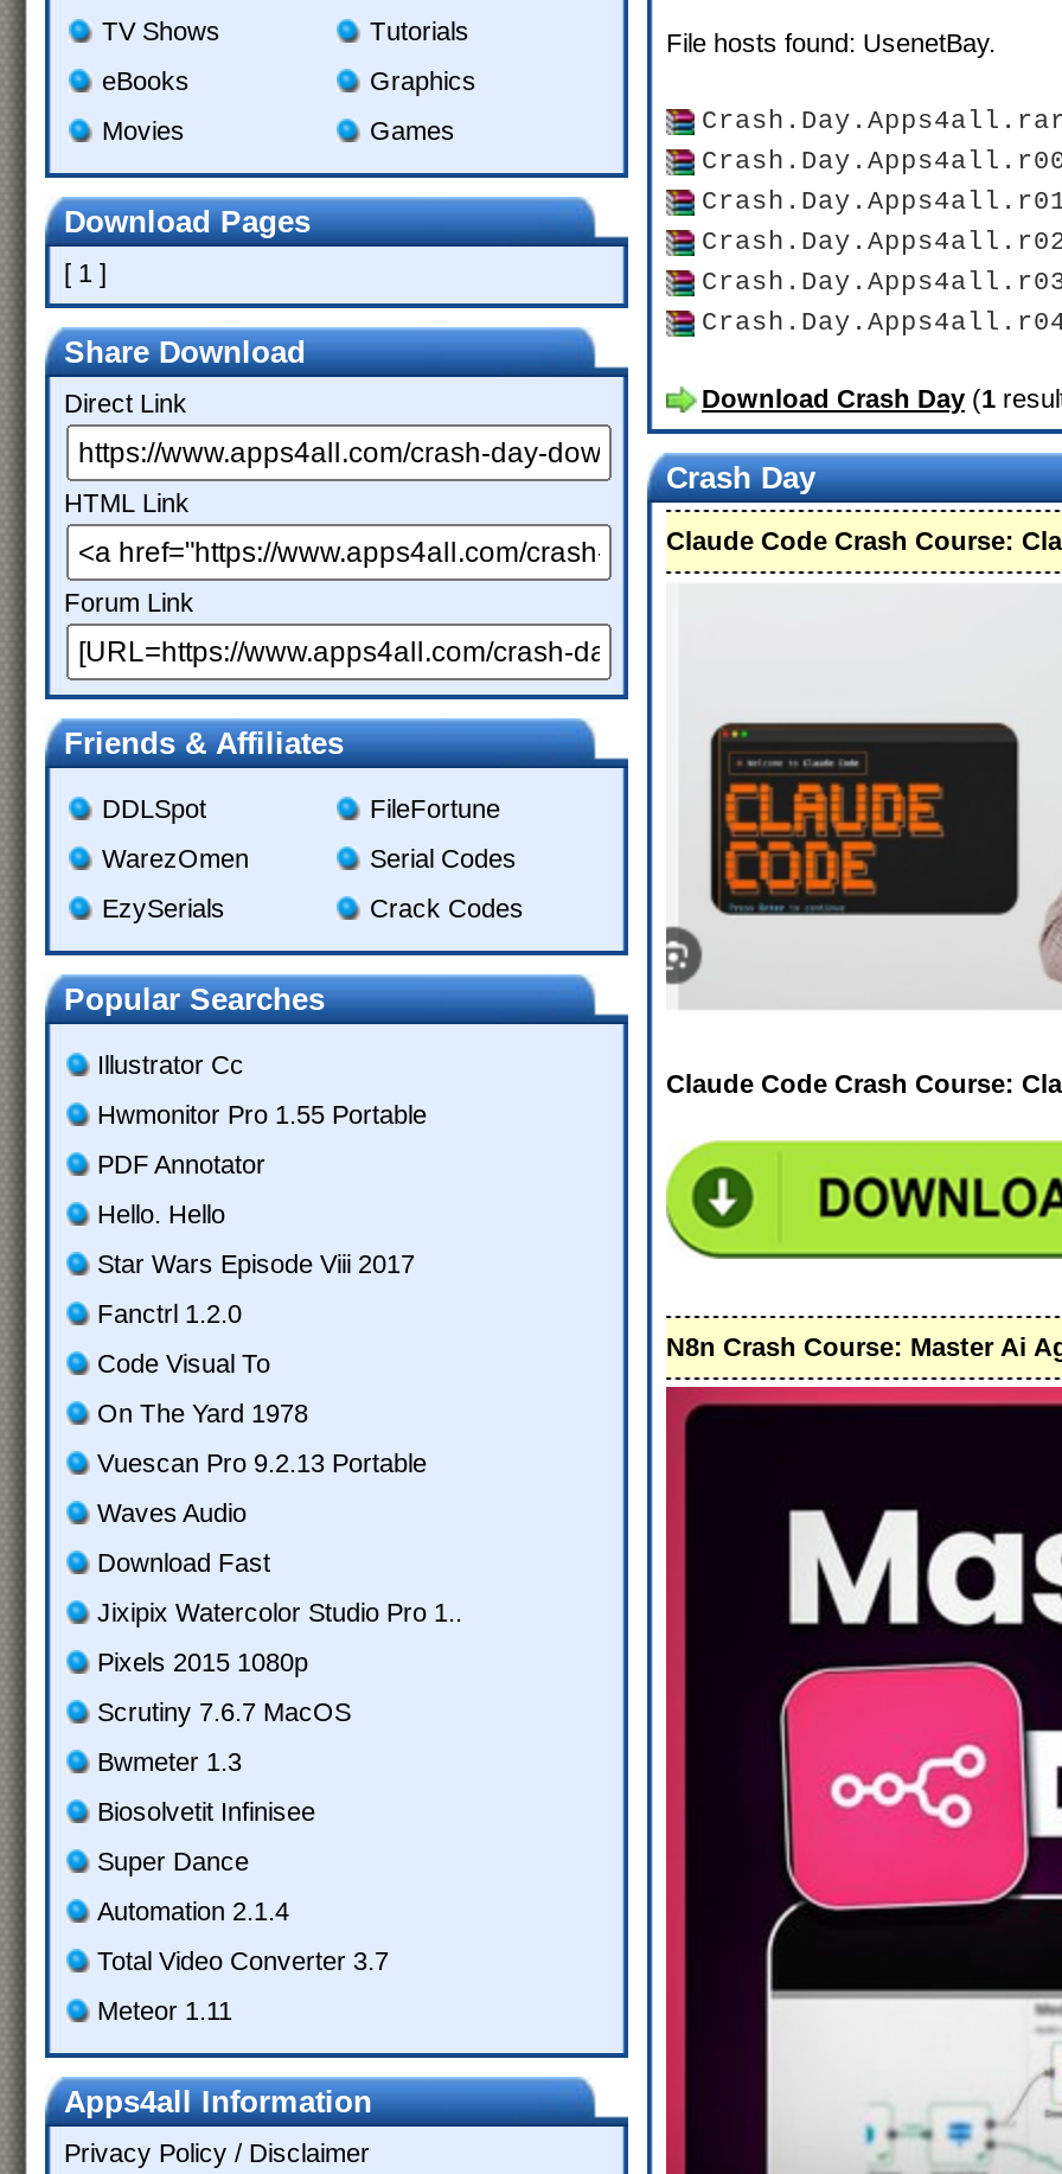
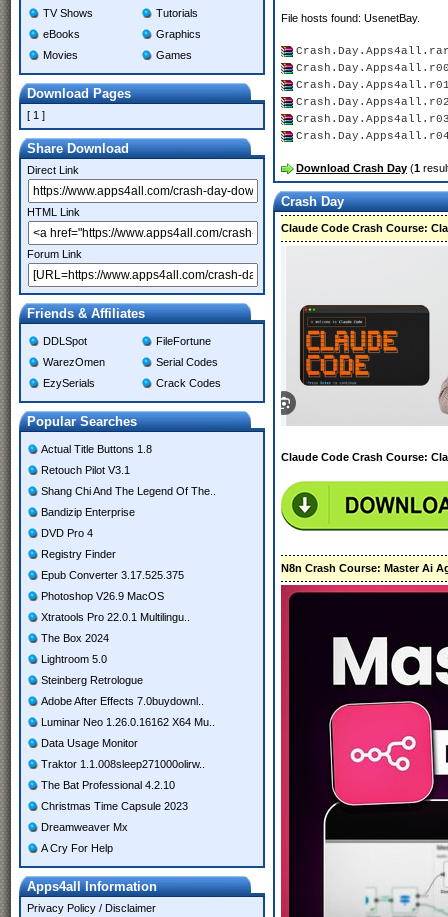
- Illustrator Cc
+ Actual Title Buttons 1.8

- Hwmonitor Pro 1.55 Portable
+ Retouch Pilot V3.1

- PDF Annotator
+ Shang Chi And The Legend Of The..

- Hello. Hello
+ Bandizip Enterprise

- Star Wars Episode Viii 2017
+ DVD Pro 4

- Fanctrl 1.2.0
+ Registry Finder

- Code Visual To
+ Epub Converter 3.17.525.375

- On The Yard 1978
+ Photoshop V26.9 MacOS

- Vuescan Pro 9.2.13 Portable
+ Xtratools Pro 22.0.1 Multilingu..

- Waves Audio
+ The Box 2024

- Download Fast
+ Lightroom 5.0

- Jixipix Watercolor Studio Pro 1..
+ Steinberg Retrologue

- Pixels 2015 1080p
+ Adobe After Effects 7.0buydownl..

- Scrutiny 7.6.7 MacOS
+ Luminar Neo 1.26.0.16162 X64 Mu..

- Bwmeter 1.3
+ Data Usage Monitor

- Biosolvetit Infinisee
+ Traktor 1.1.008sleep271000olirw..

- Super Dance
+ The Bat Professional 4.2.10

- Automation 2.1.4
+ Christmas Time Capsule 2023

- Total Video Converter 3.7
+ Dreamweaver Mx

- Meteor 1.11
+ A Cry For Help
